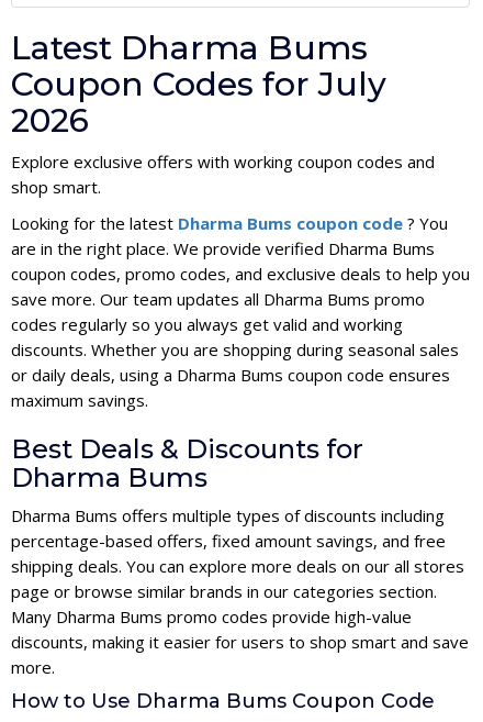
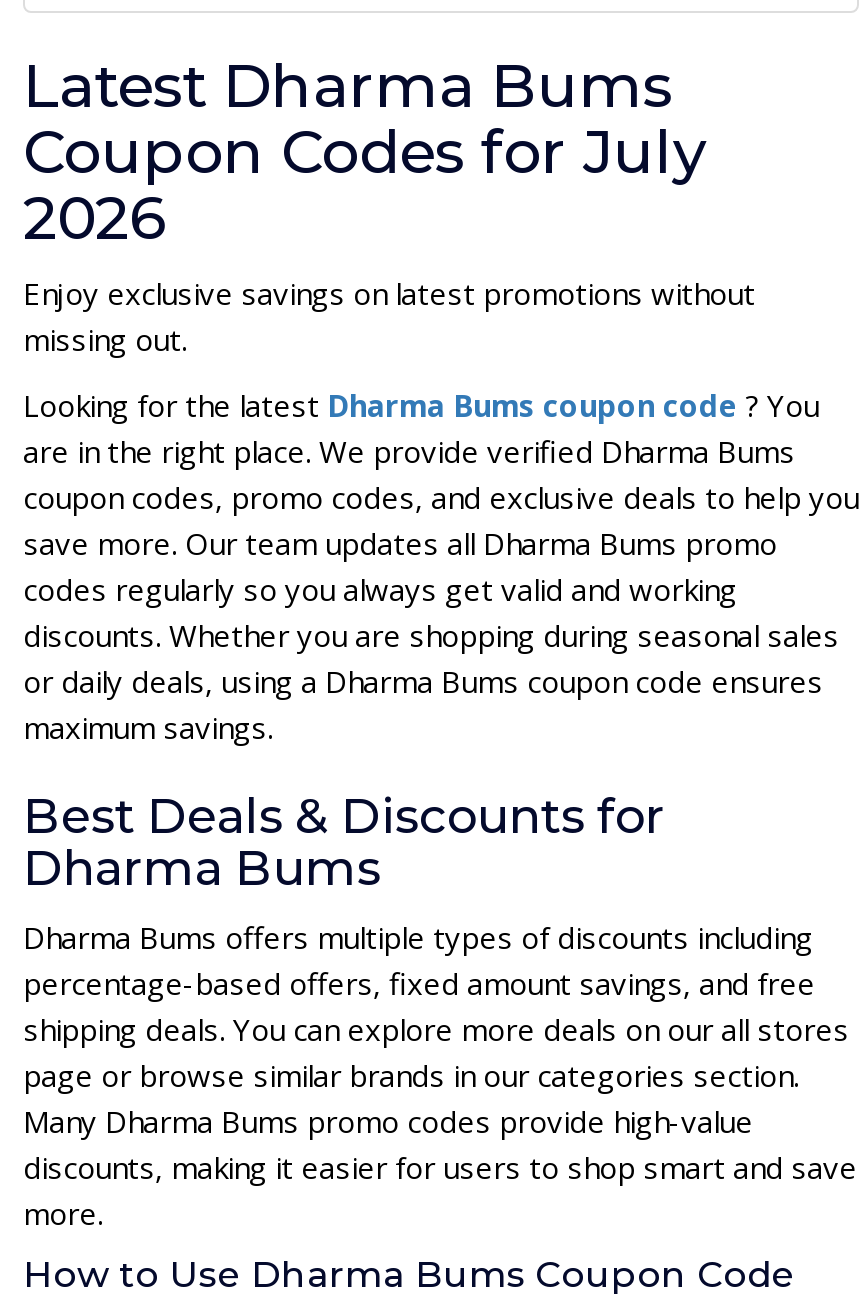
- Explore exclusive offers with working coupon codes and
- shop smart.
+ Enjoy exclusive savings on latest promotions without
+ missing out.
